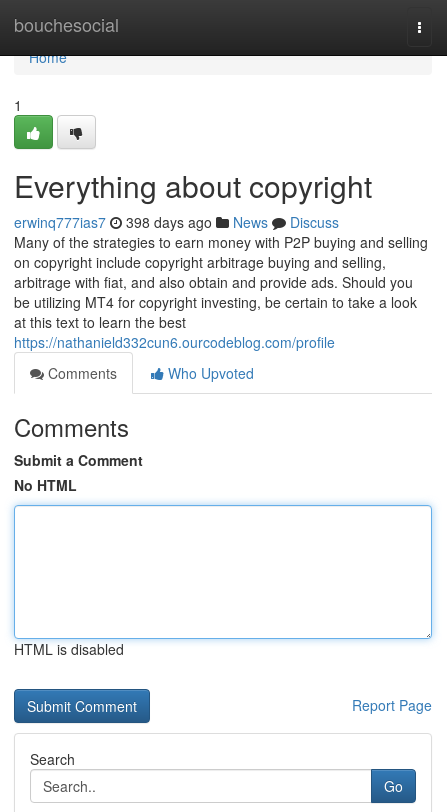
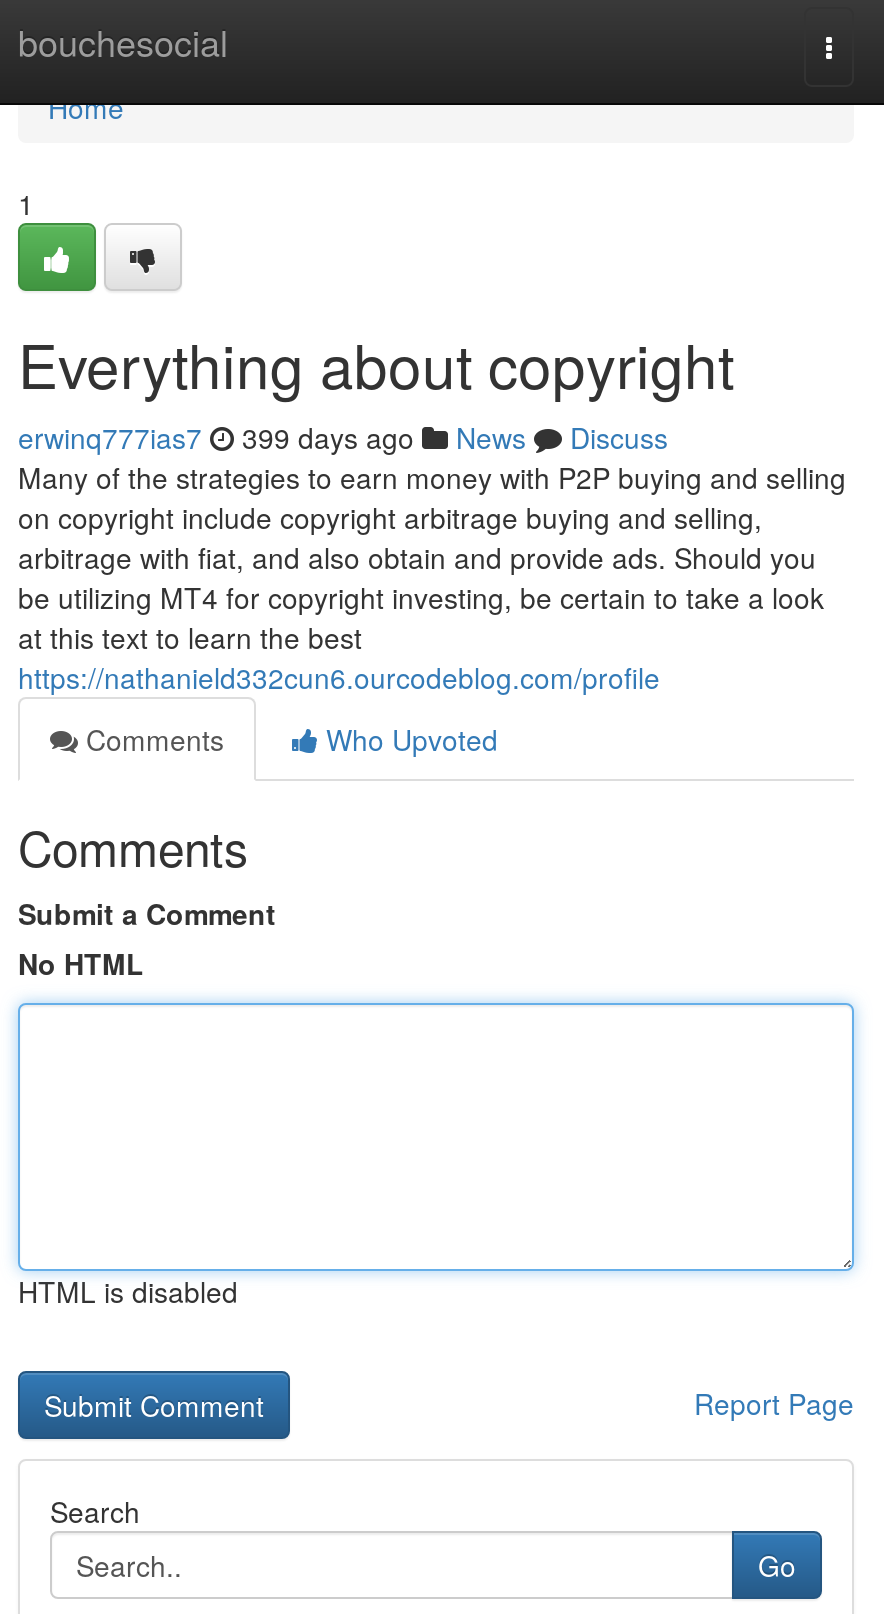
- erwinq777ias7 398 days ago News Discuss
+ erwinq777ias7 399 days ago News Discuss
